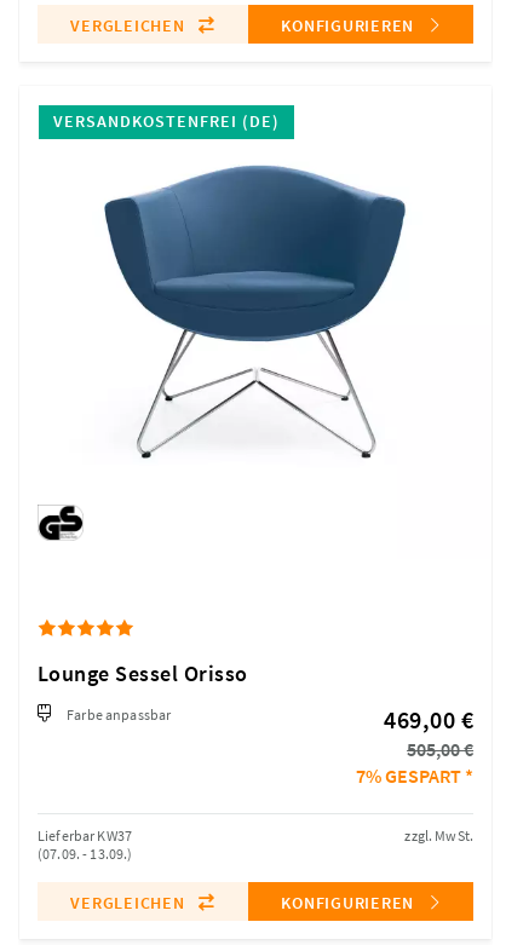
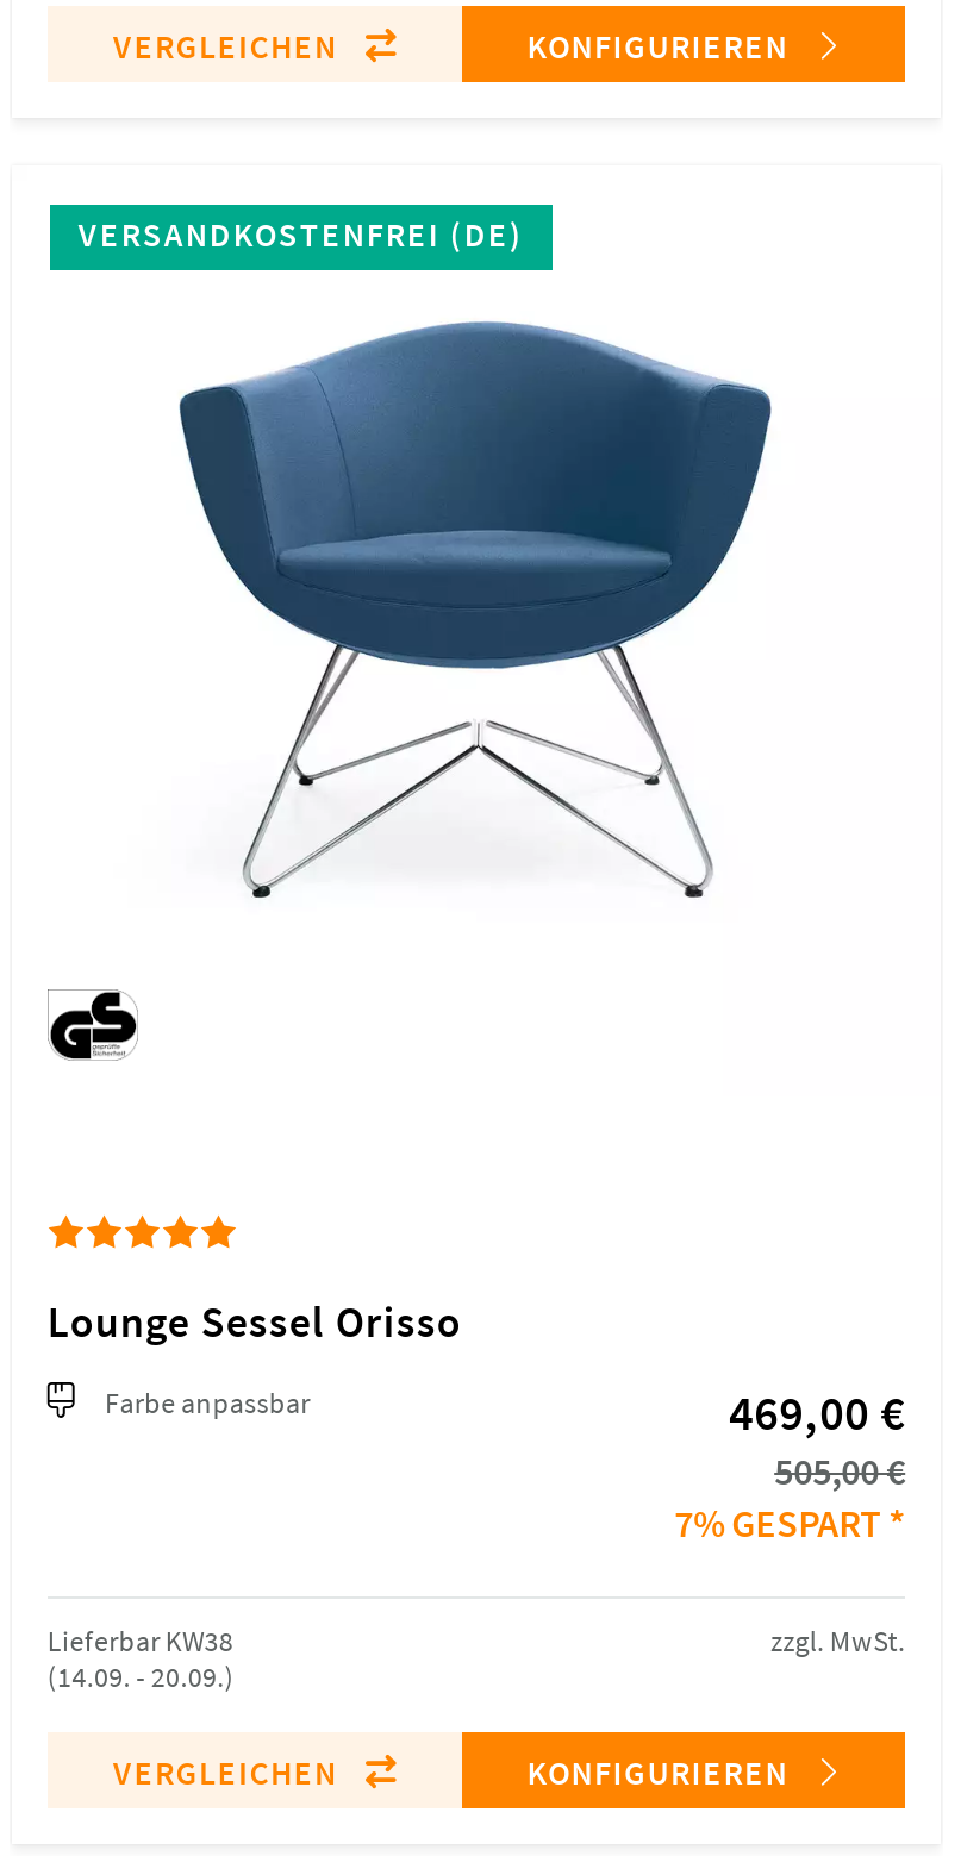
- Lieferbar KW37
+ Lieferbar KW38

- (07.09. - 13.09.)
+ (14.09. - 20.09.)
